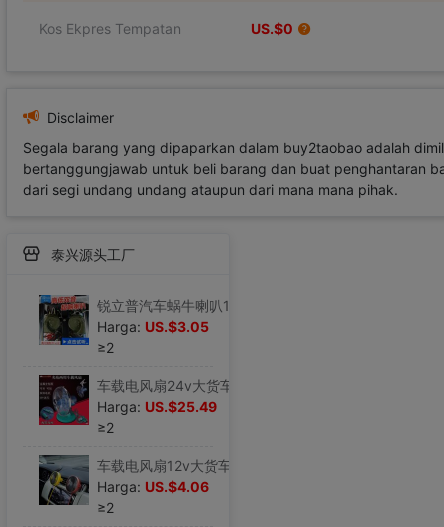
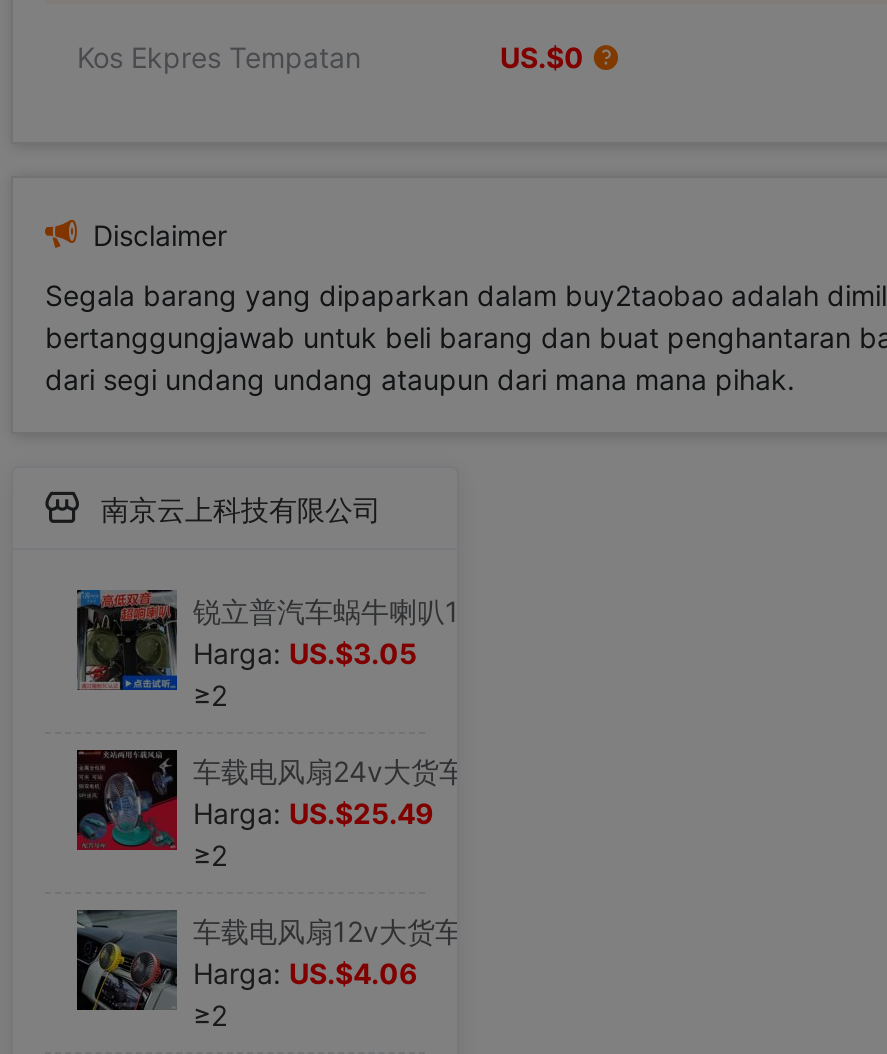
- 泰兴源头工厂
+ 南京云上科技有限公司
